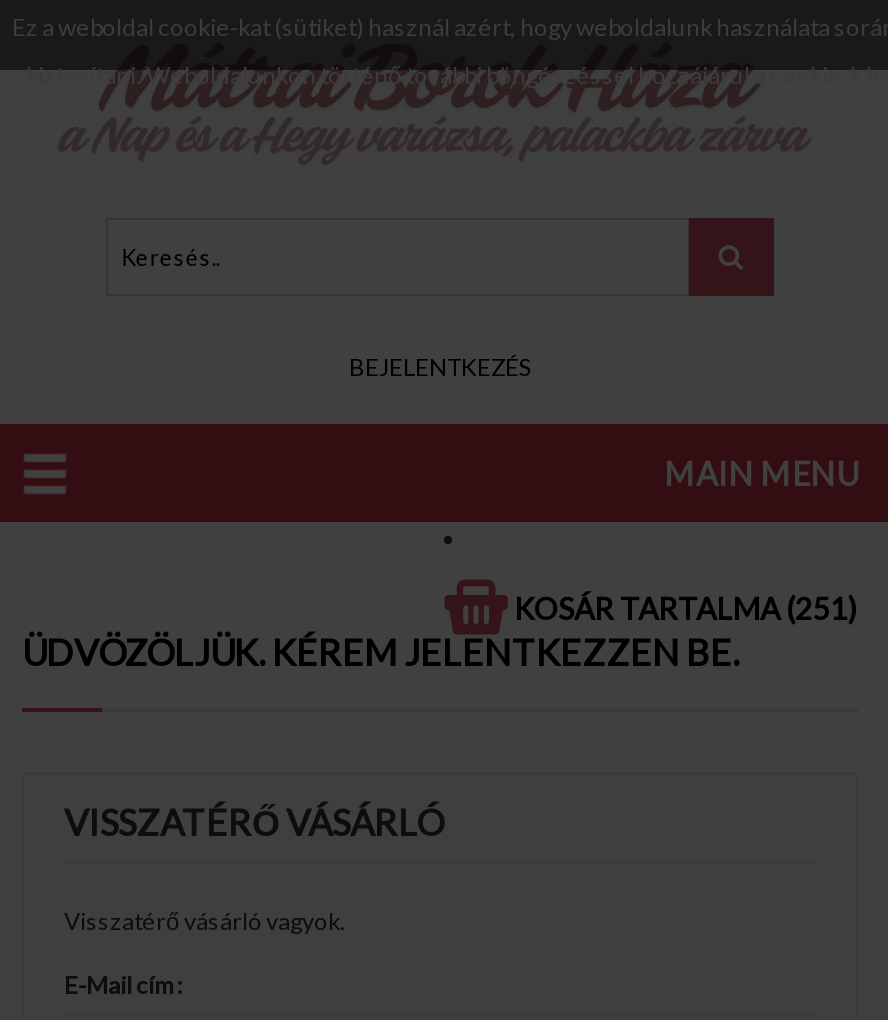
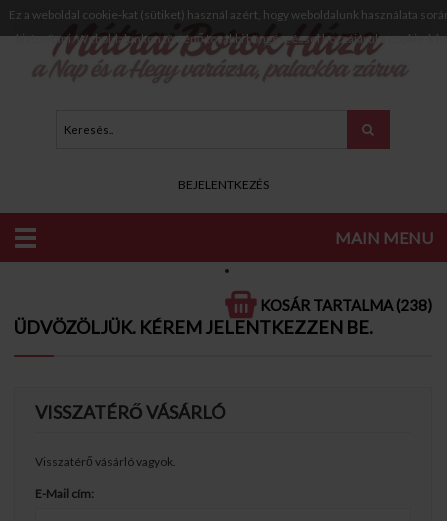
- KOSÁR TARTALMA (251)
+ KOSÁR TARTALMA (238)
